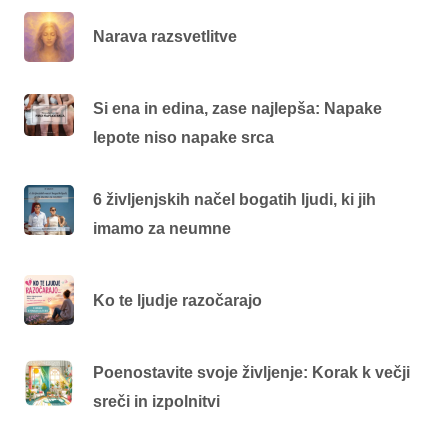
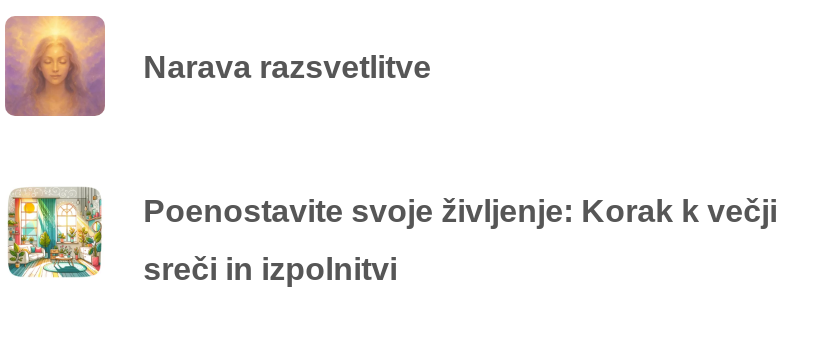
- [image]
- Si ena in edina, zase najlepša: Napake
- lepote niso napake srca

- [image]
- 6 življenjskih načel bogatih ljudi, ki jih
- imamo za neumne

- [image]
- Ko te ljudje razočarajo
